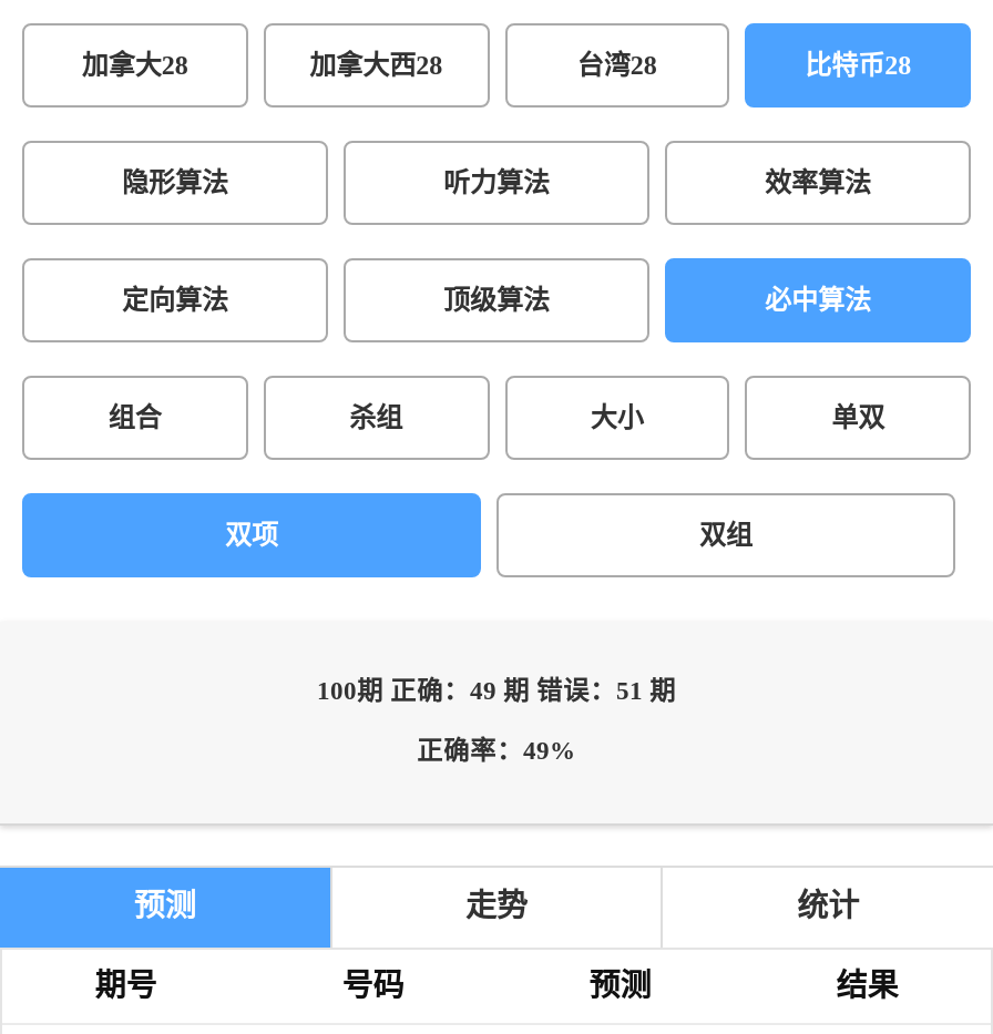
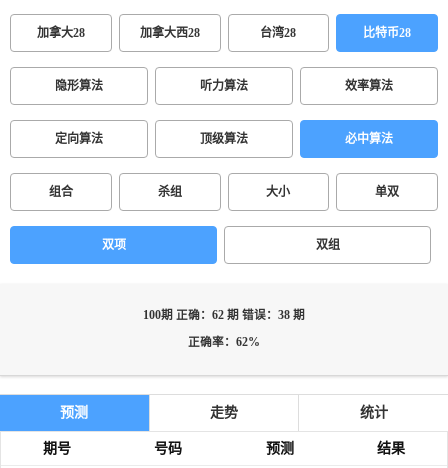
- 100期 正确：49 期 错误：51 期
+ 100期 正确：62 期 错误：38 期

- 正确率：49%
+ 正确率：62%
